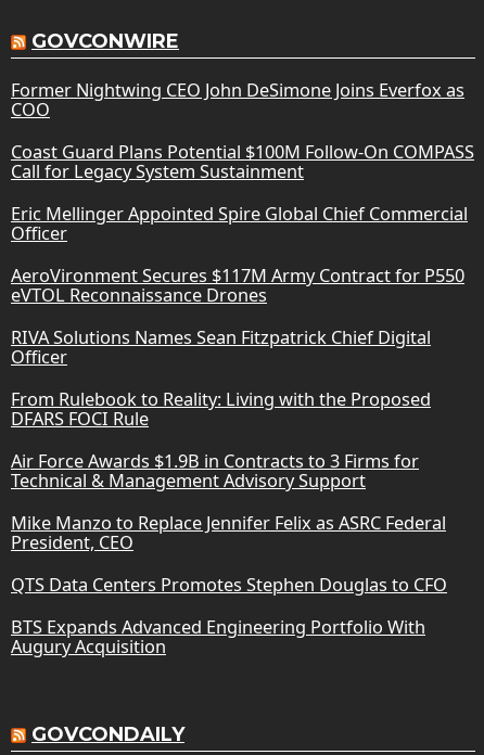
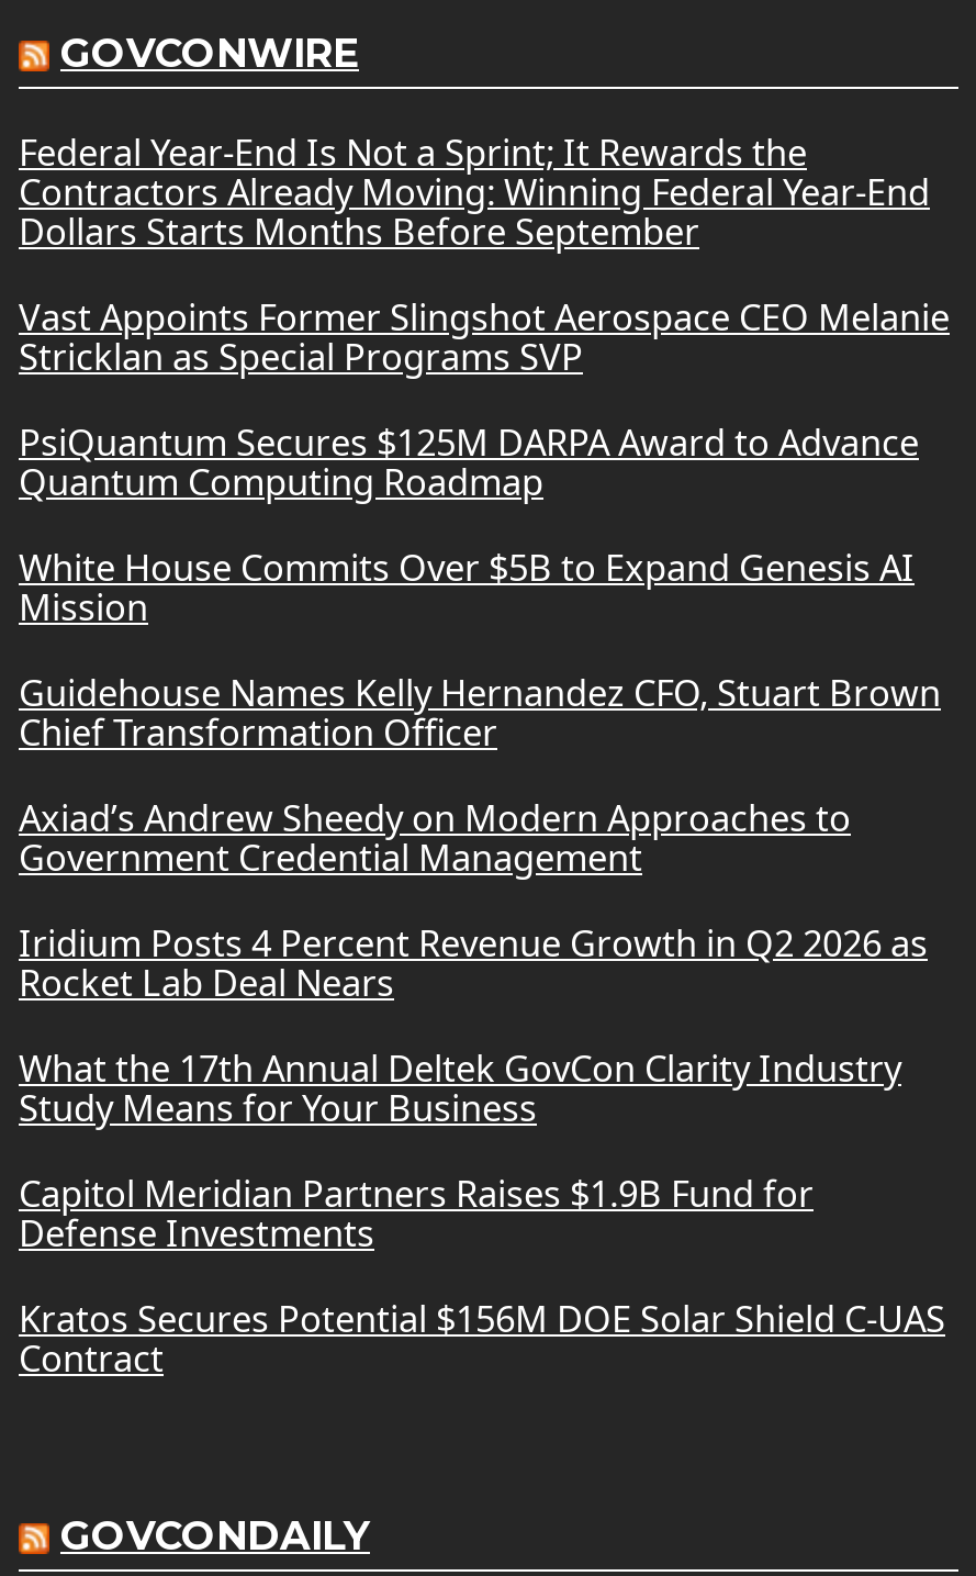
- Former Nightwing CEO John DeSimone Joins Everfox as
- COO
+ Federal Year-End Is Not a Sprint; It Rewards the
+ Contractors Already Moving: Winning Federal Year-End
+ Dollars Starts Months Before September

- Coast Guard Plans Potential $100M Follow-On COMPASS
- Call for Legacy System Sustainment
+ Vast Appoints Former Slingshot Aerospace CEO Melanie
+ Stricklan as Special Programs SVP

- Eric Mellinger Appointed Spire Global Chief Commercial
- Officer
+ PsiQuantum Secures $125M DARPA Award to Advance
+ Quantum Computing Roadmap

- AeroVironment Secures $117M Army Contract for P550
- eVTOL Reconnaissance Drones
+ White House Commits Over $5B to Expand Genesis AI
+ Mission

- RIVA Solutions Names Sean Fitzpatrick Chief Digital
- Officer
+ Guidehouse Names Kelly Hernandez CFO, Stuart Brown
+ Chief Transformation Officer

- From Rulebook to Reality: Living with the Proposed
- DFARS FOCI Rule
+ Axiad’s Andrew Sheedy on Modern Approaches to
+ Government Credential Management

- Air Force Awards $1.9B in Contracts to 3 Firms for
- Technical & Management Advisory Support
+ Iridium Posts 4 Percent Revenue Growth in Q2 2026 as
+ Rocket Lab Deal Nears

- Mike Manzo to Replace Jennifer Felix as ASRC Federal
- President, CEO
+ What the 17th Annual Deltek GovCon Clarity Industry
+ Study Means for Your Business

- QTS Data Centers Promotes Stephen Douglas to CFO
+ Capitol Meridian Partners Raises $1.9B Fund for
+ Defense Investments

- BTS Expands Advanced Engineering Portfolio With
- Augury Acquisition
+ Kratos Secures Potential $156M DOE Solar Shield C-UAS
+ Contract
